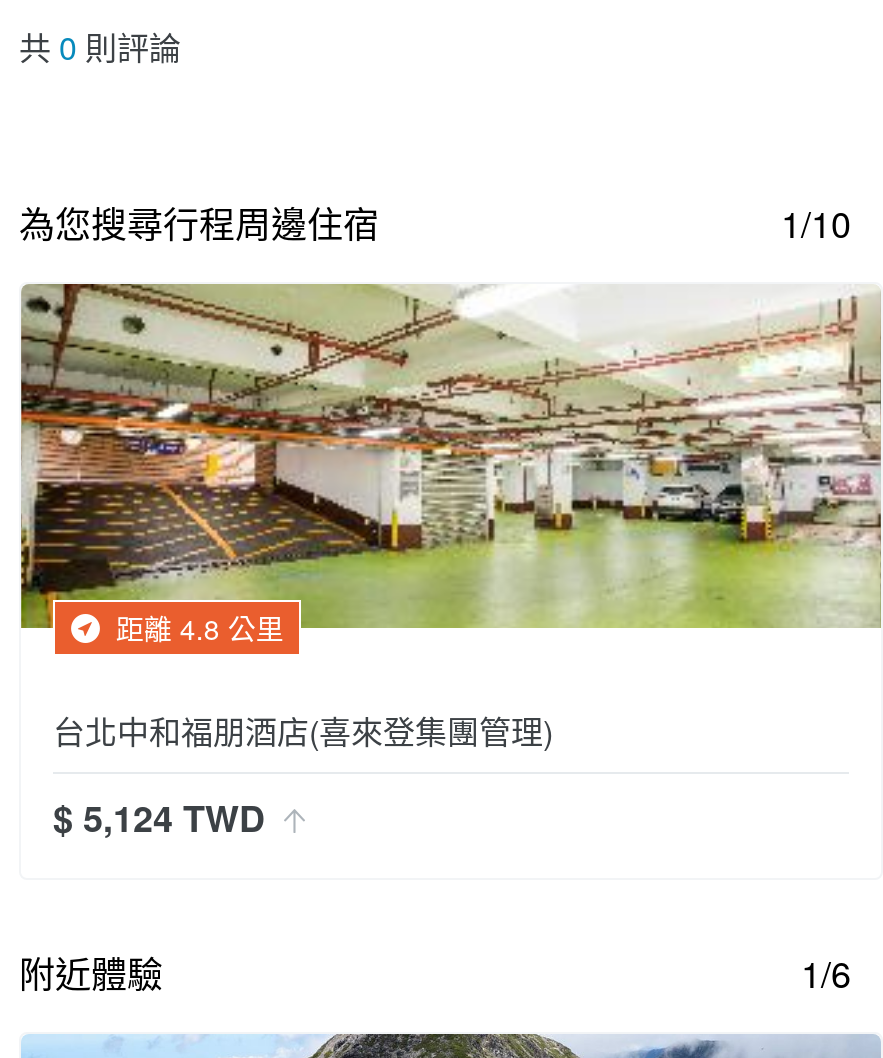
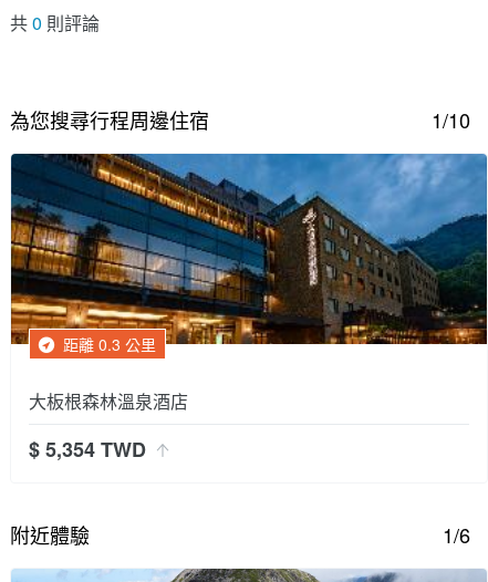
- [image]
- 距離 4.8 公里
+ [image]
+ 距離 0.3 公里

- 台北中和福朋酒店(喜來登集團管理)
+ 大板根森林溫泉酒店

- $ 5,124 TWD
+ $ 5,354 TWD
